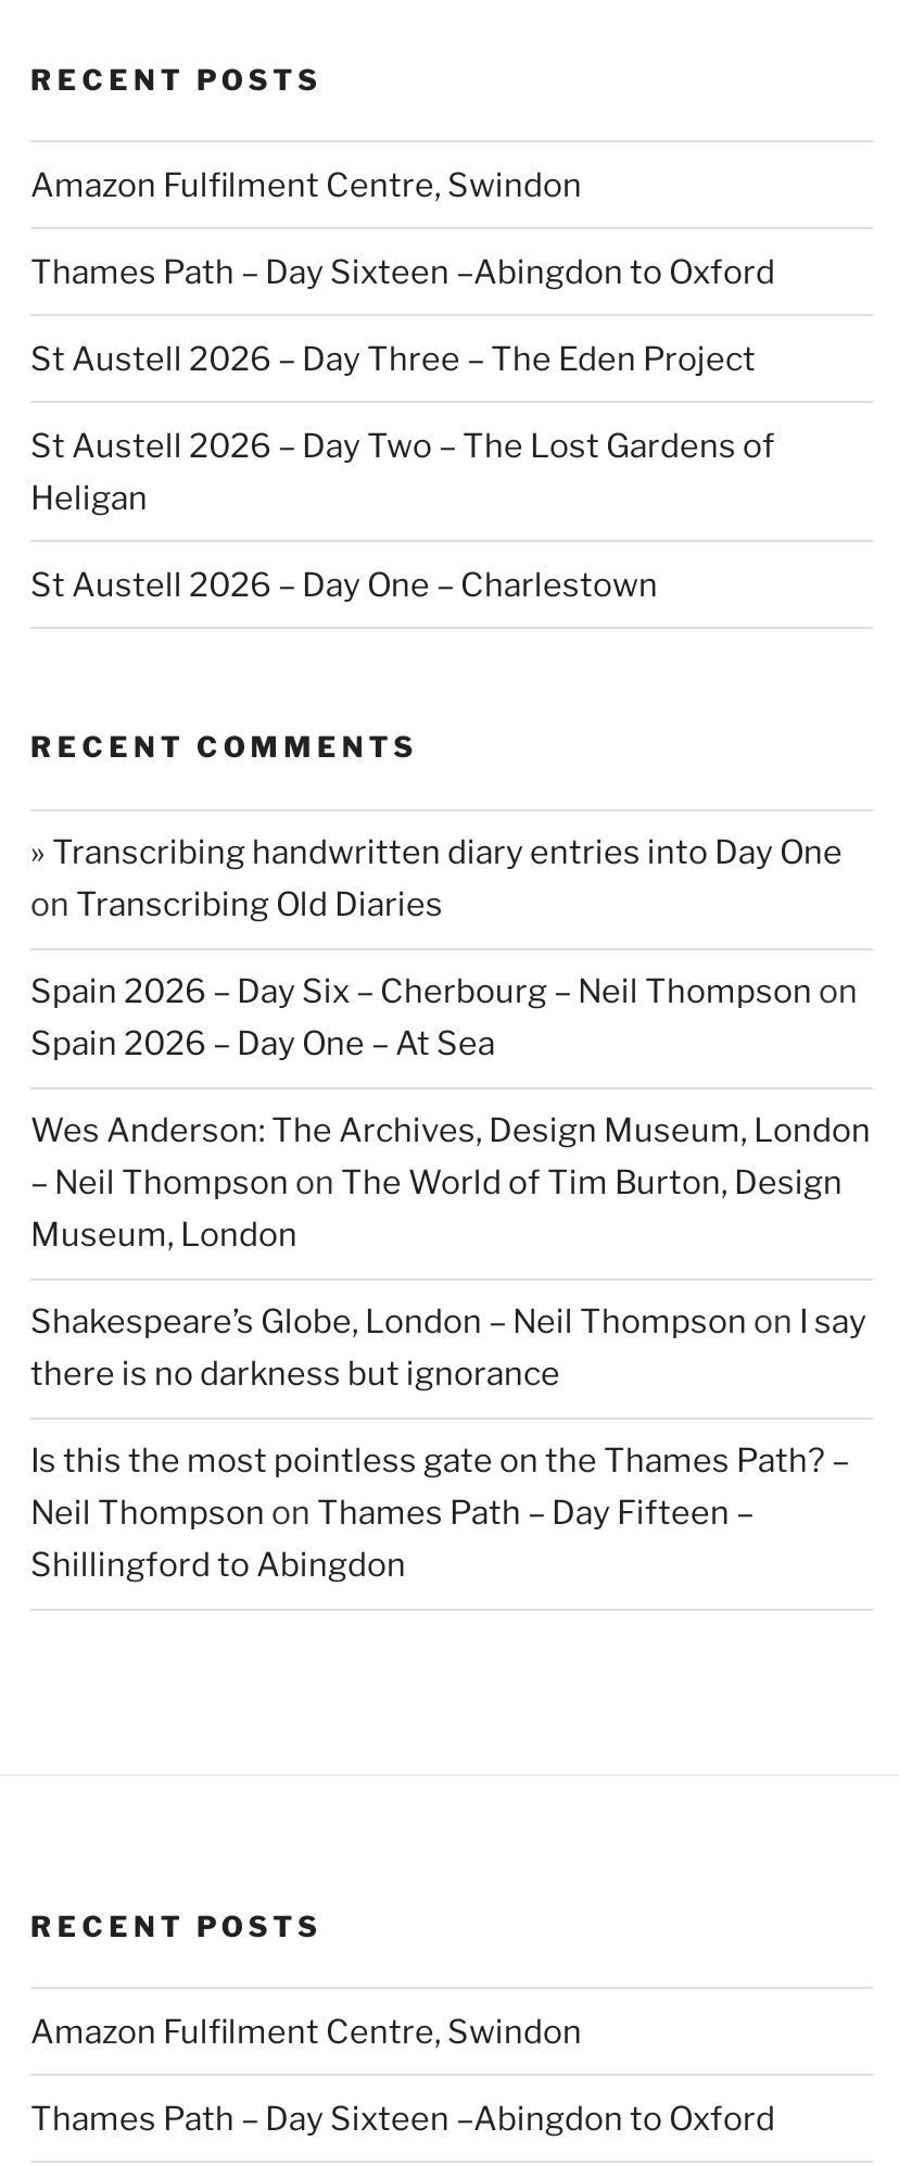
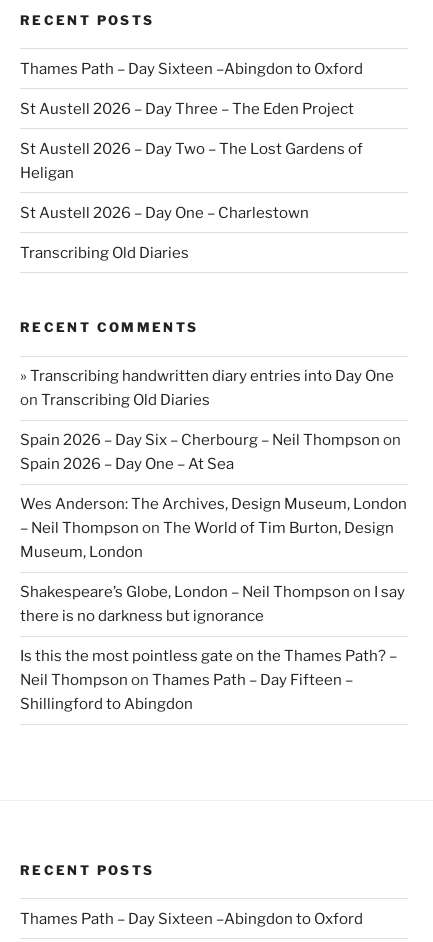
- Amazon Fulfilment Centre, Swindon

+ Transcribing Old Diaries

- Amazon Fulfilment Centre, Swindon
